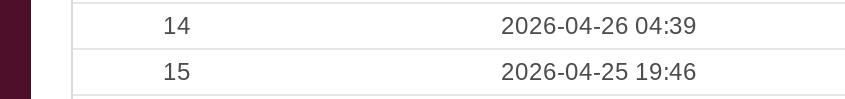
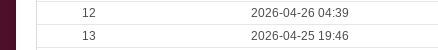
- 14
+ 12

- 15
+ 13
